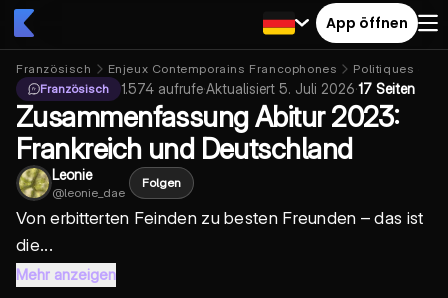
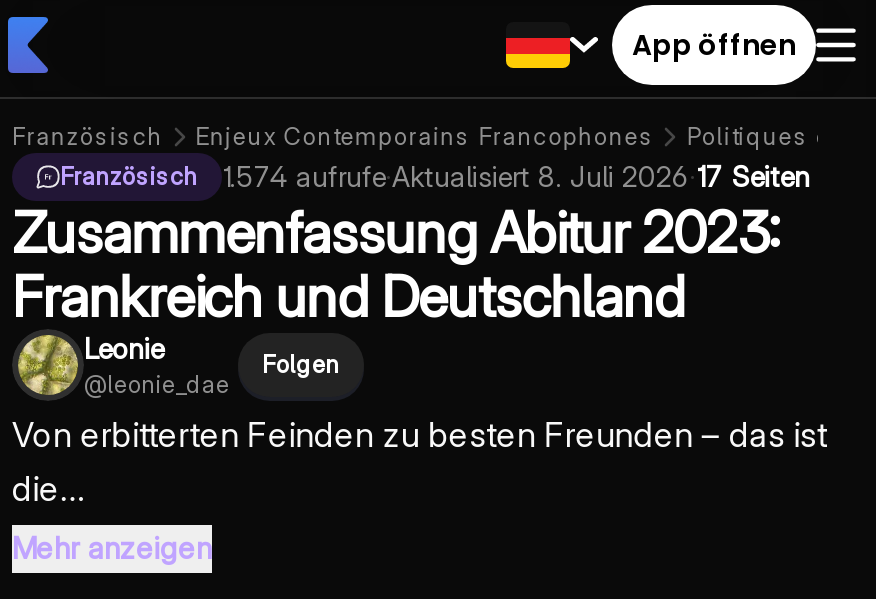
- 1.574 aufrufe · Aktualisiert 5. Juli 2026 · 17 Seiten
+ 1.574 aufrufe · Aktualisiert 8. Juli 2026 · 17 Seiten
